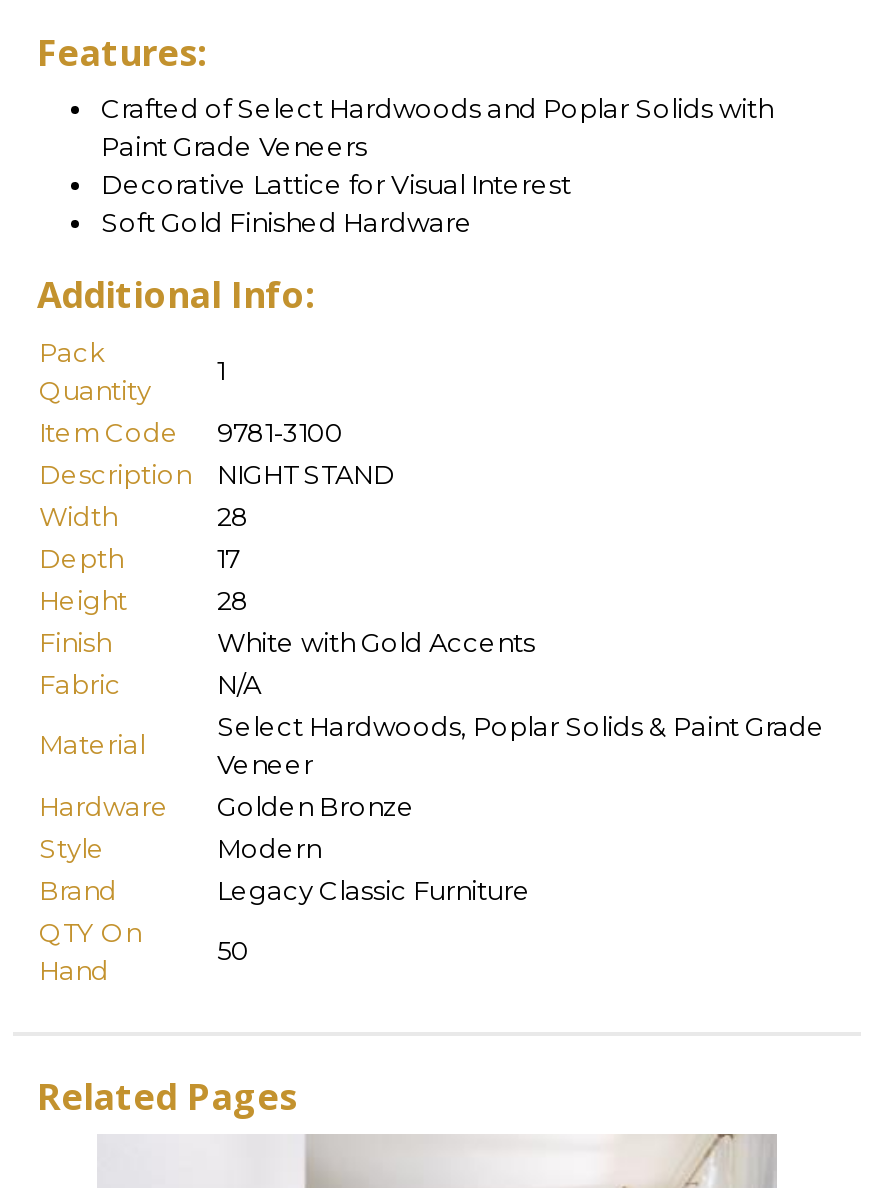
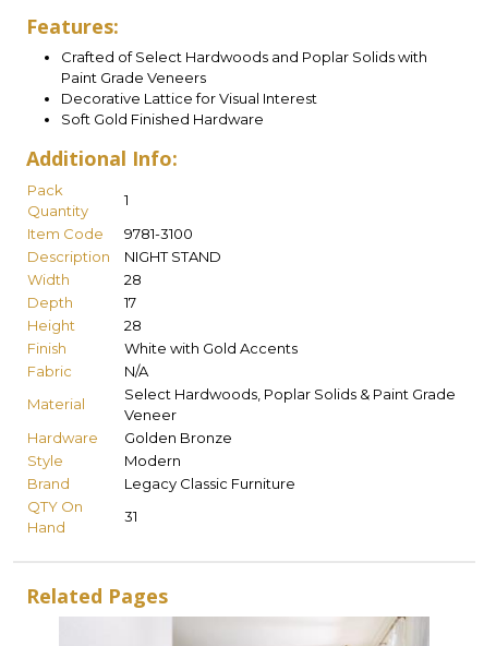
- 50
+ 31
